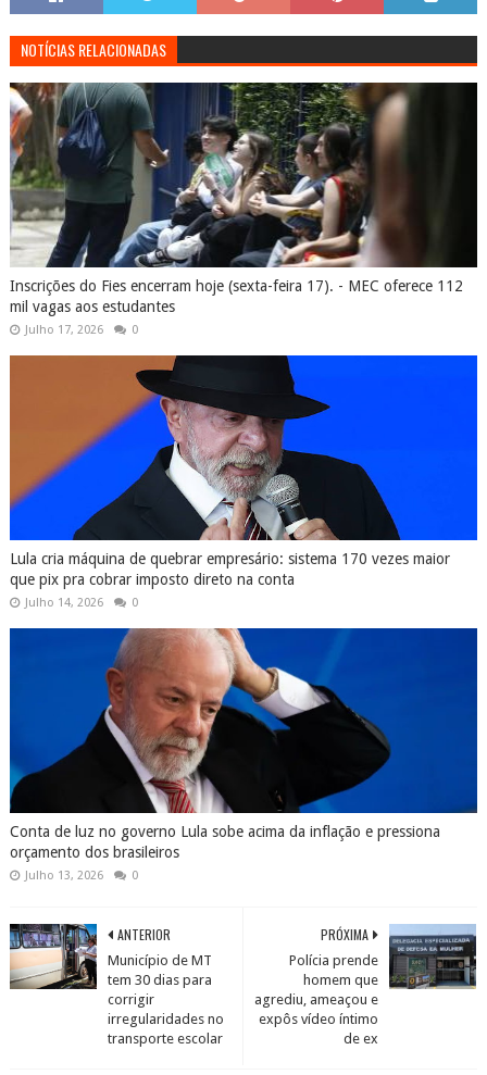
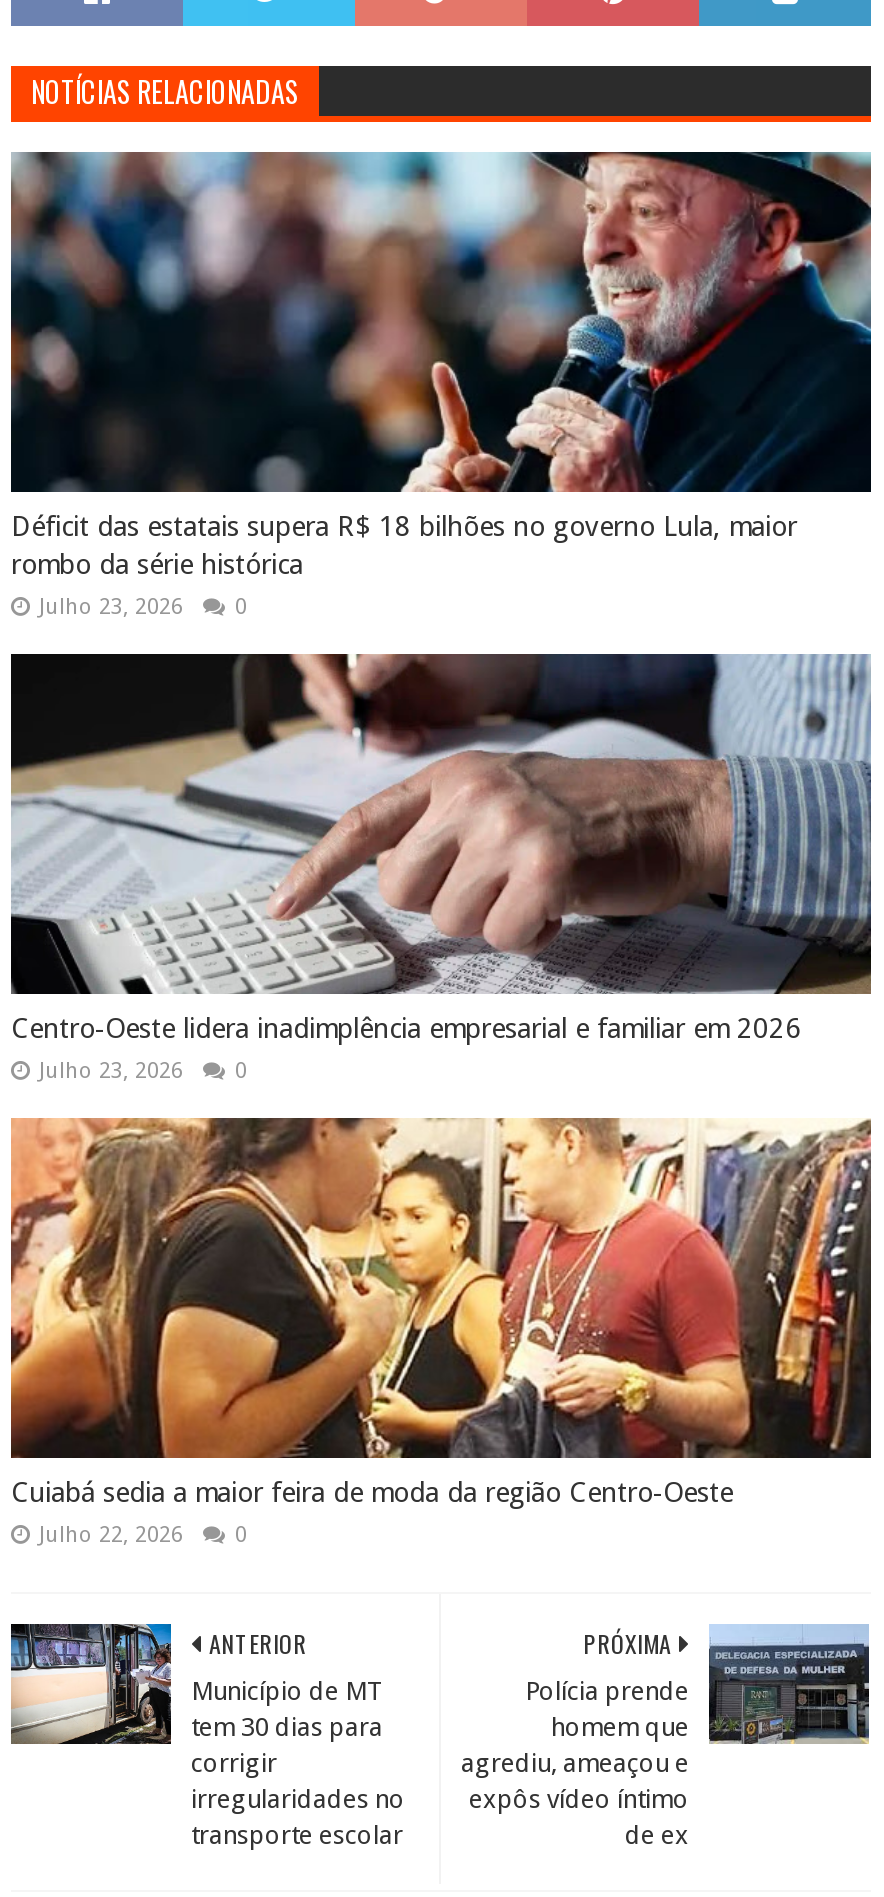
- [image]
- Inscrições do Fies encerram hoje (sexta-feira 17). - MEC oferece 112
- mil vagas aos estudantes
- Julho 17, 2026
+ [image]
+ Déficit das estatais supera R$ 18 bilhões no governo Lula, maior
+ rombo da série histórica
+ Julho 23, 2026

- [image]
- Lula cria máquina de quebrar empresário: sistema 170 vezes maior
- que pix pra cobrar imposto direto na conta
- Julho 14, 2026
+ [image]
+ Centro-Oeste lidera inadimplência empresarial e familiar em 2026
+ Julho 23, 2026

- [image]
- Conta de luz no governo Lula sobe acima da inflação e pressiona
- orçamento dos brasileiros
- Julho 13, 2026
+ [image]
+ Cuiabá sedia a maior feira de moda da região Centro-Oeste
+ Julho 22, 2026
